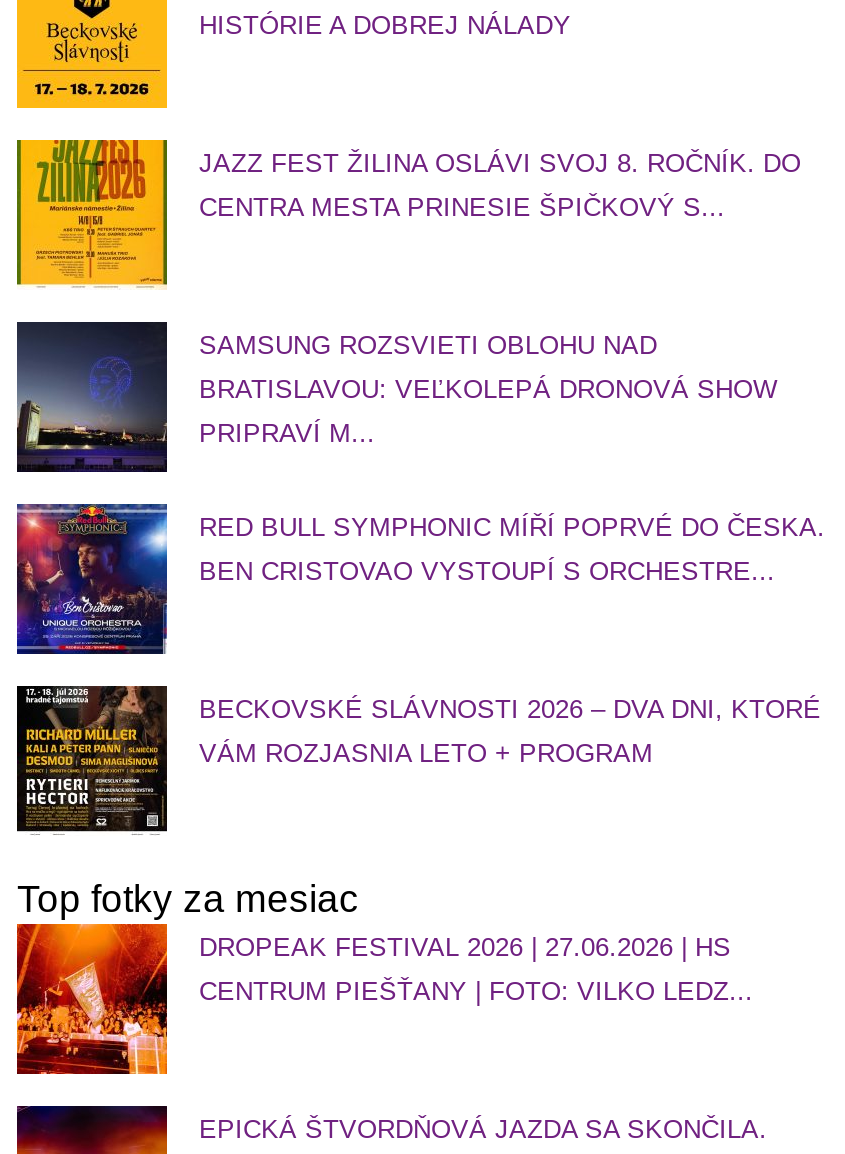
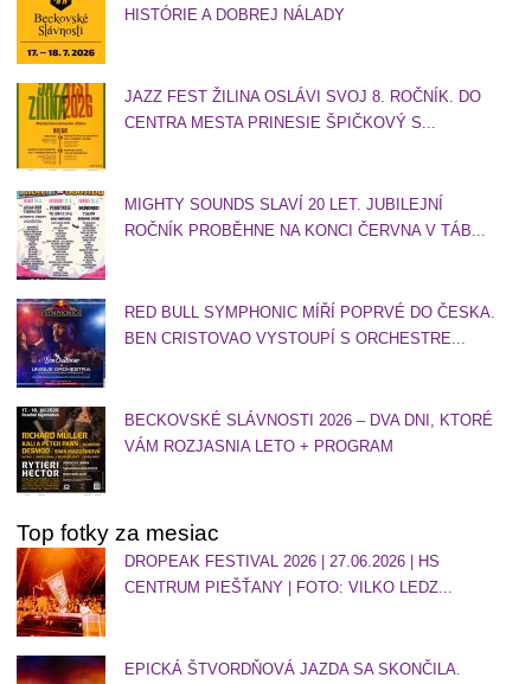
- [image]
- SAMSUNG ROZSVIETI OBLOHU NAD
- BRATISLAVOU: VEĽKOLEPÁ DRONOVÁ SHOW
- PRIPRAVÍ M...
+ [image]
+ MIGHTY SOUNDS SLAVÍ 20 LET. JUBILEJNÍ
+ ROČNÍK PROBĚHNE NA KONCI ČERVNA V TÁB...
